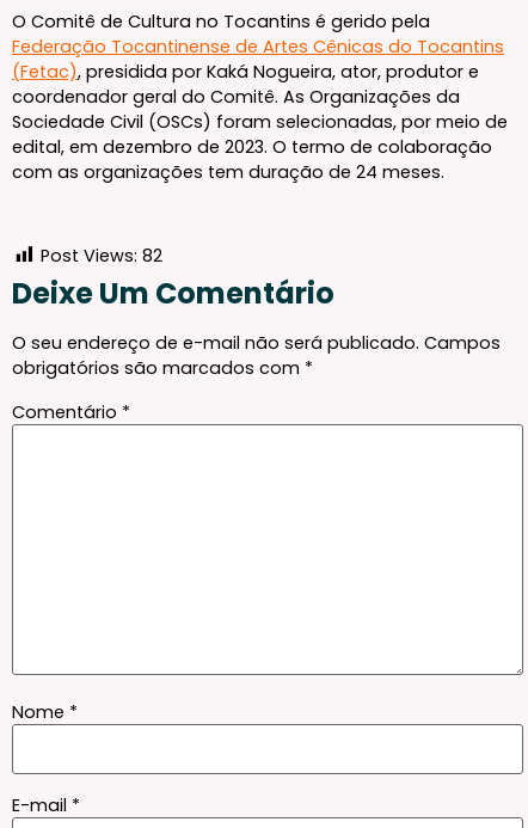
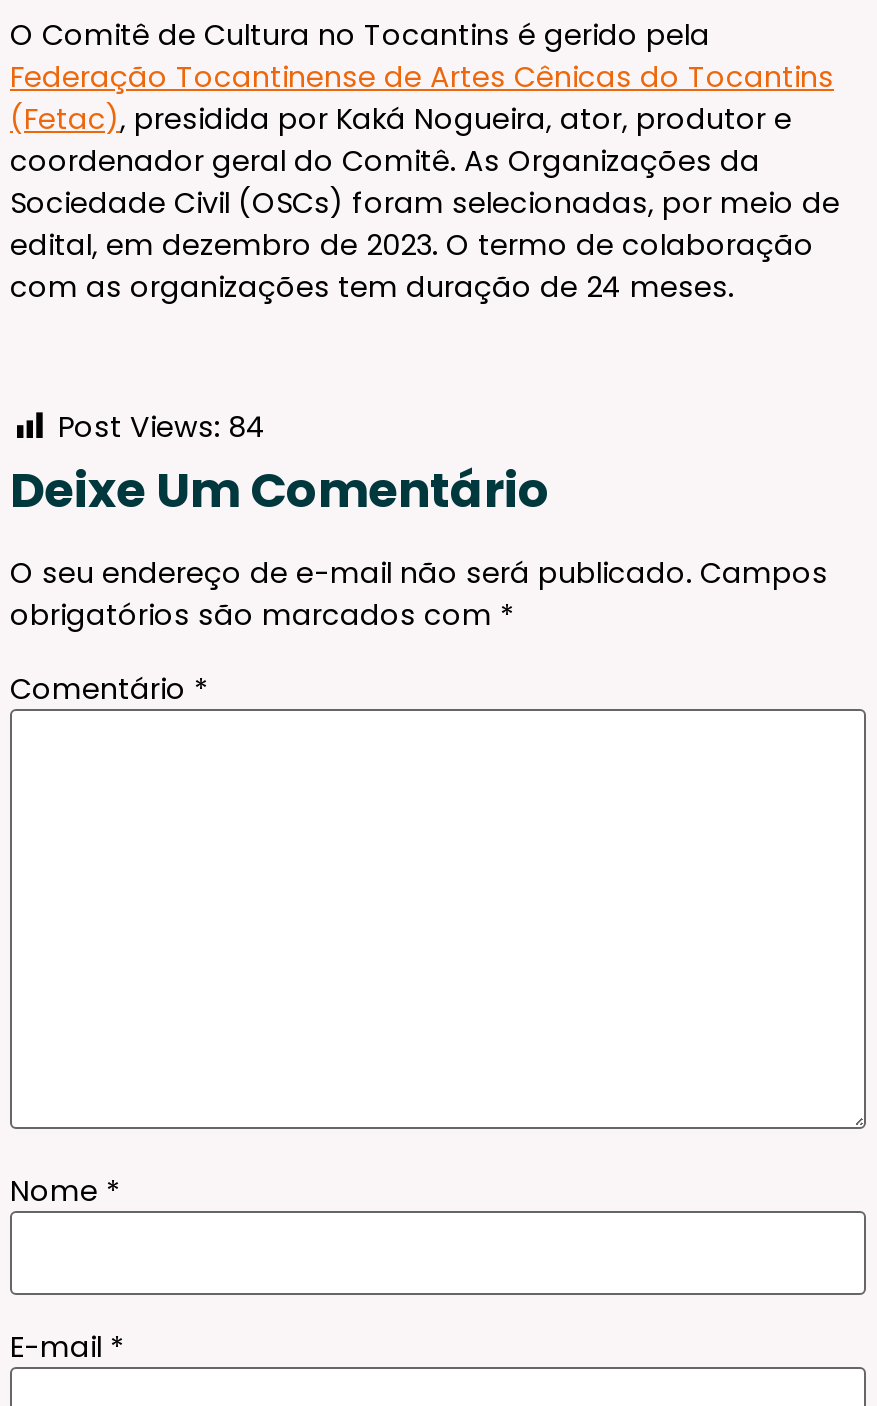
- Post Views: 82
+ Post Views: 84
